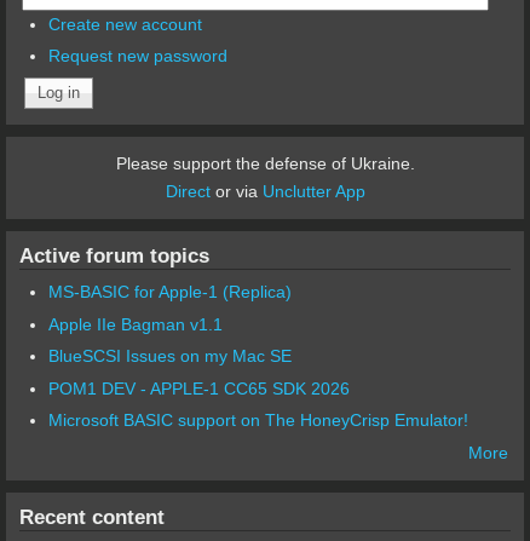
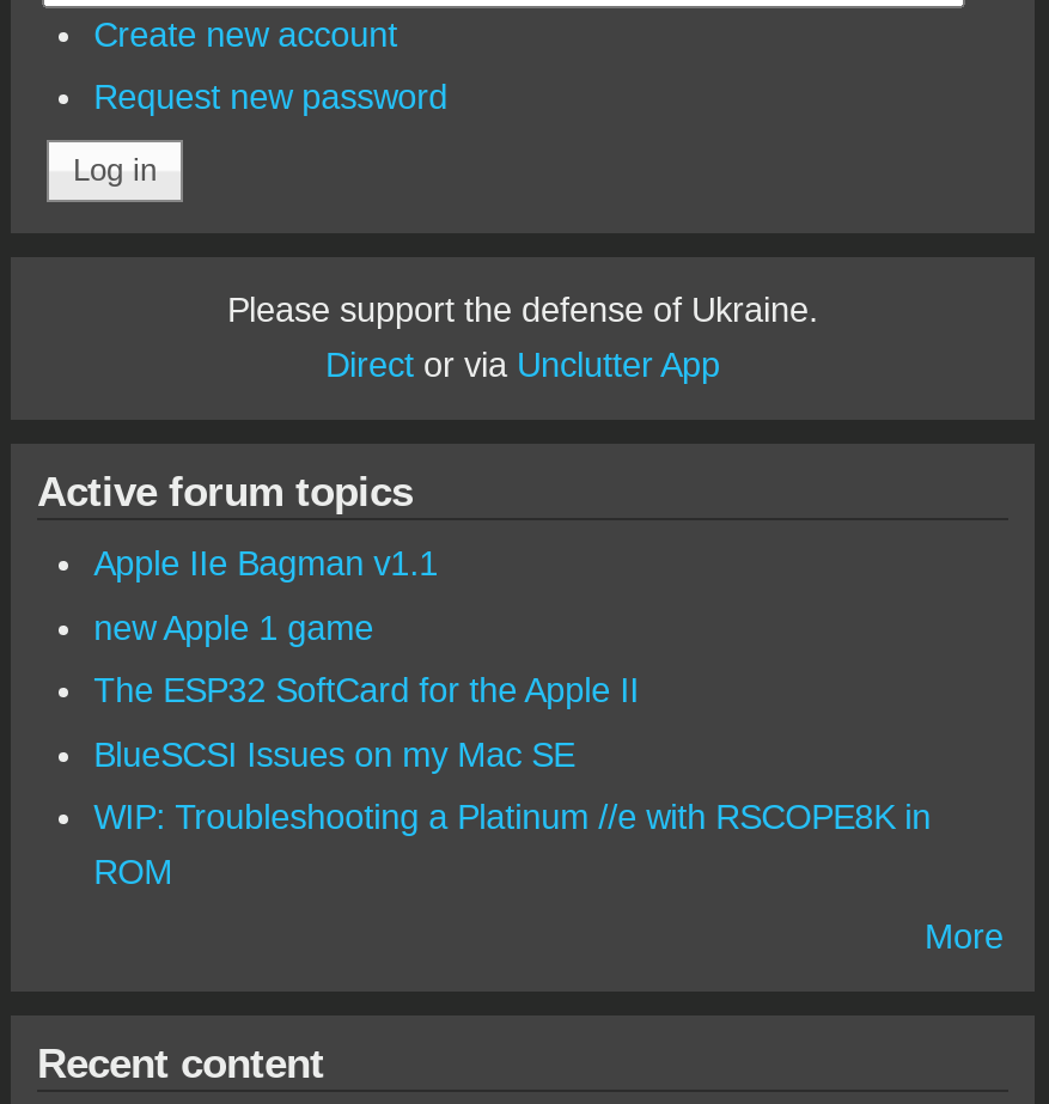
- MS-BASIC for Apple-1 (Replica)

moved up: Apple IIe Bagman v1.1

+ new Apple 1 game
+ The ESP32 SoftCard for the Apple II

- POM1 DEV - APPLE-1 CC65 SDK 2026
- Microsoft BASIC support on The HoneyCrisp Emulator!
+ WIP: Troubleshooting a Platinum //e with RSCOPE8K in
+ ROM
